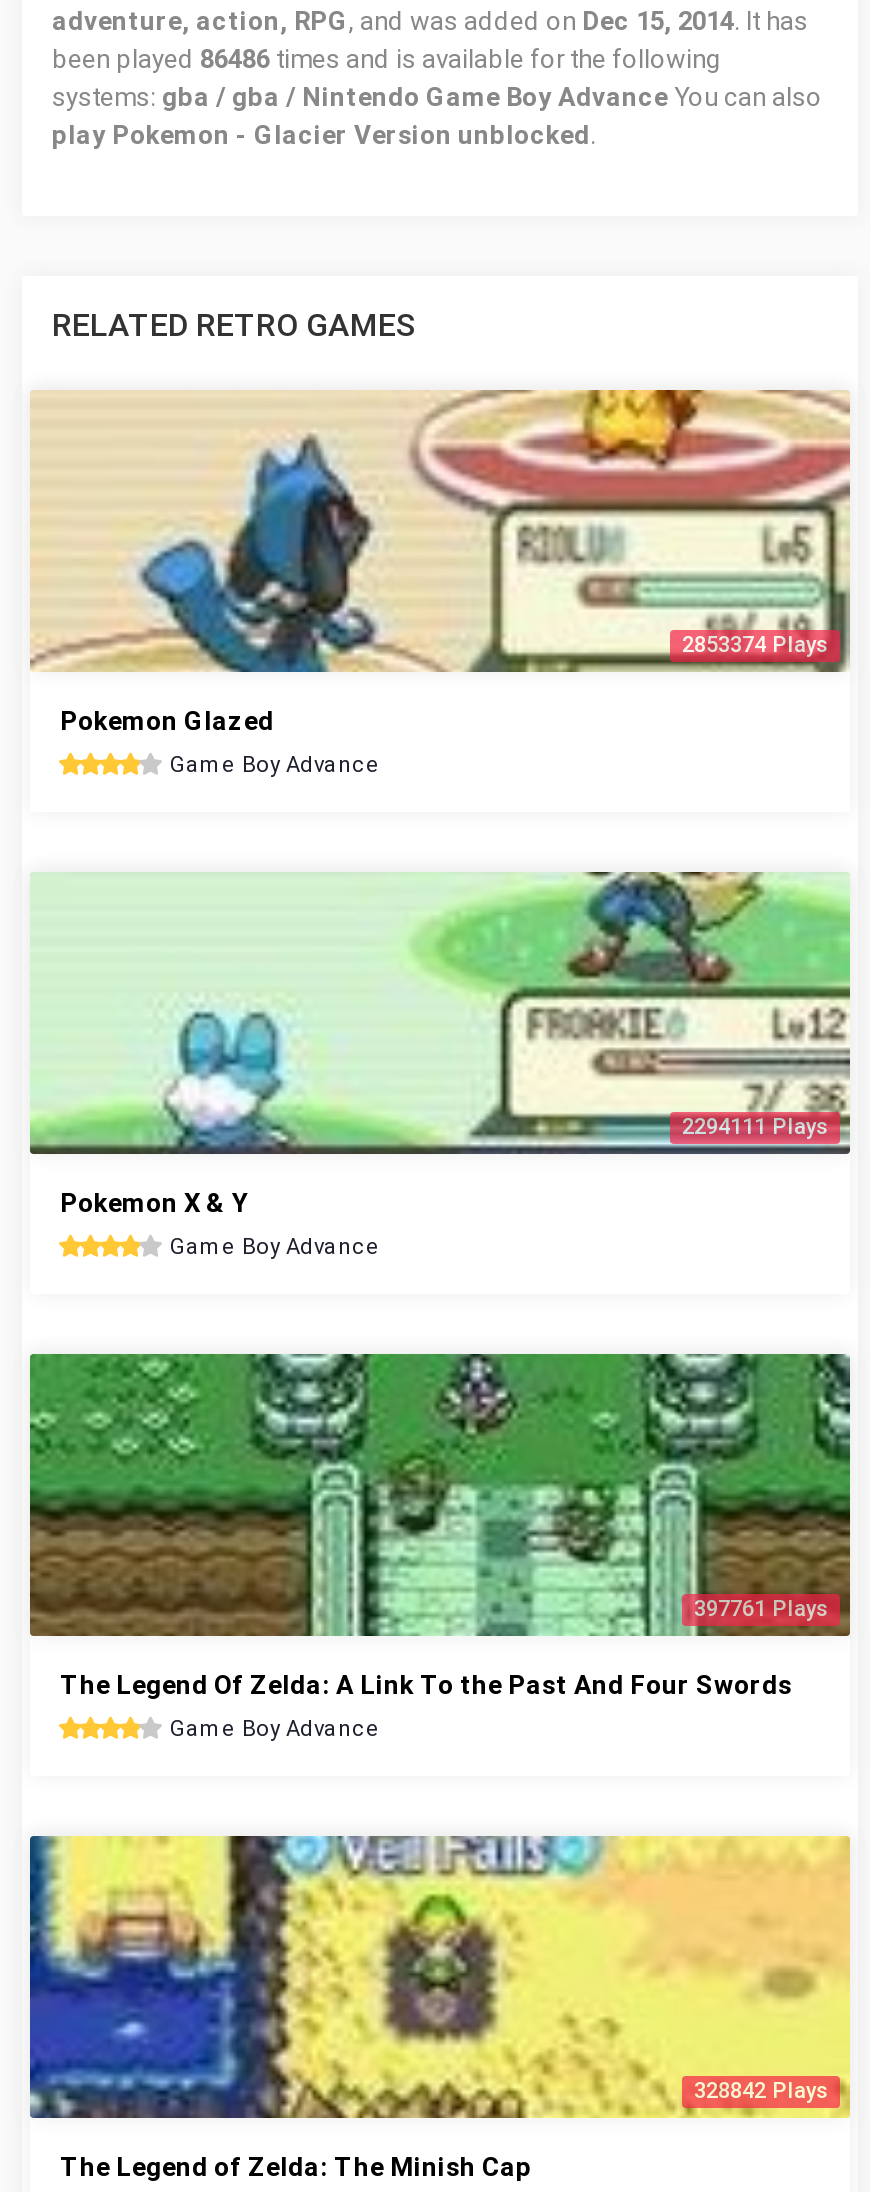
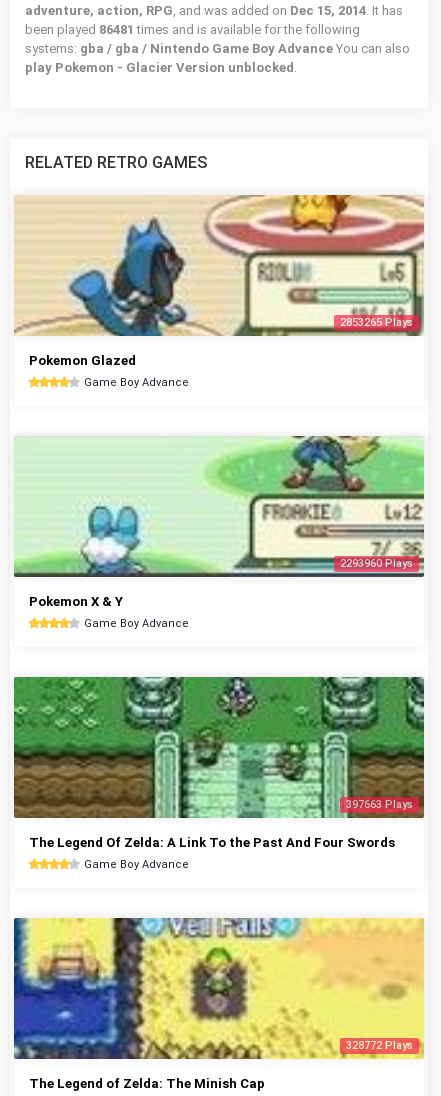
- been played 86486 times and is available for the following
+ been played 86481 times and is available for the following

- 2853374 Plays
+ 2853265 Plays

- 2294111 Plays
+ 2293960 Plays

- 397761 Plays
+ 397663 Plays

- 328842 Plays
+ 328772 Plays
